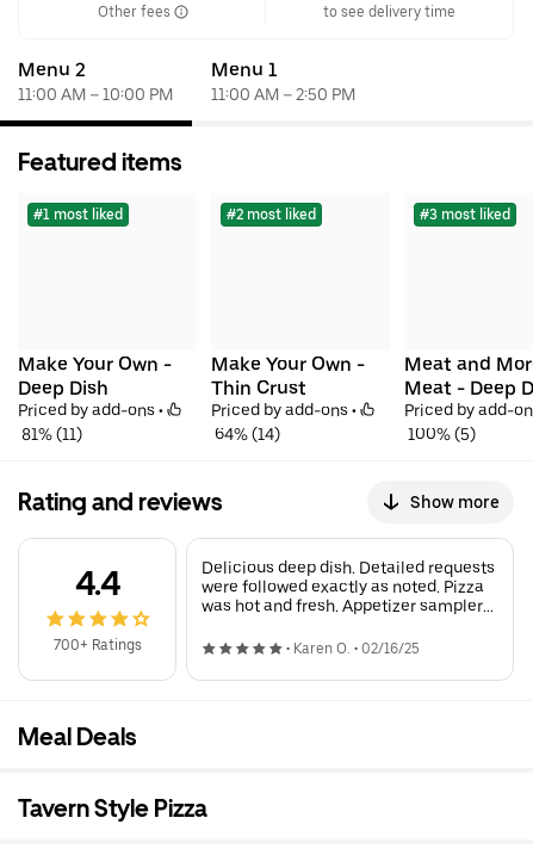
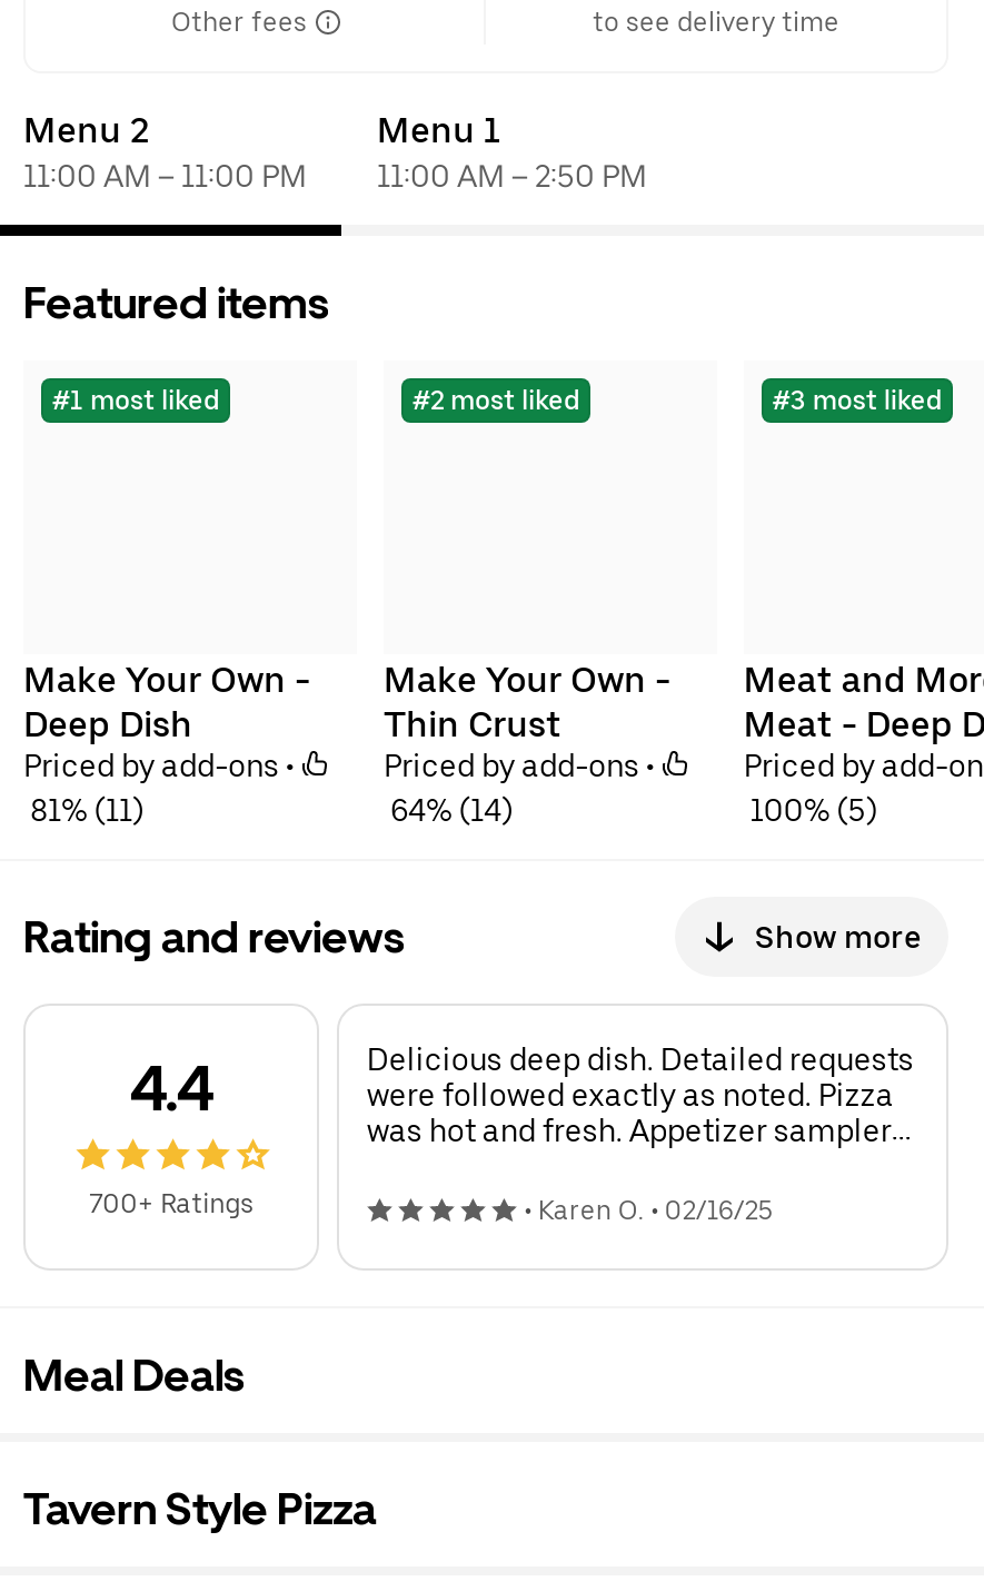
- 11:00 AM – 10:00 PM 11:00 AM – 2:50 PM
+ 11:00 AM – 11:00 PM 11:00 AM – 2:50 PM
